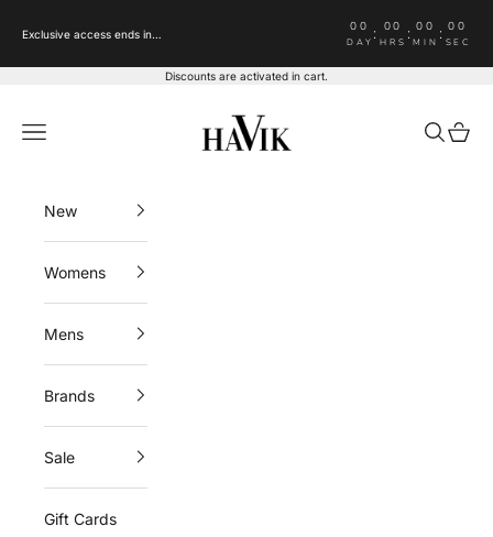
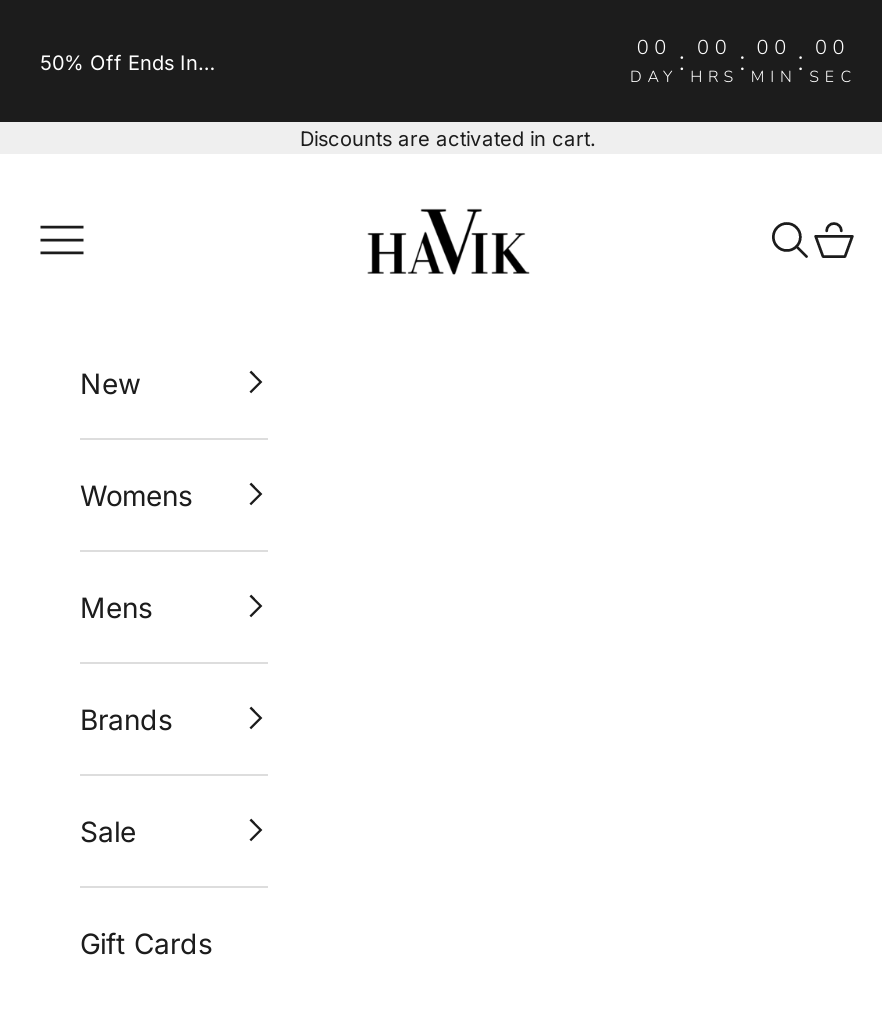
- Exclusive access ends in…
+ 50% Off Ends In…
